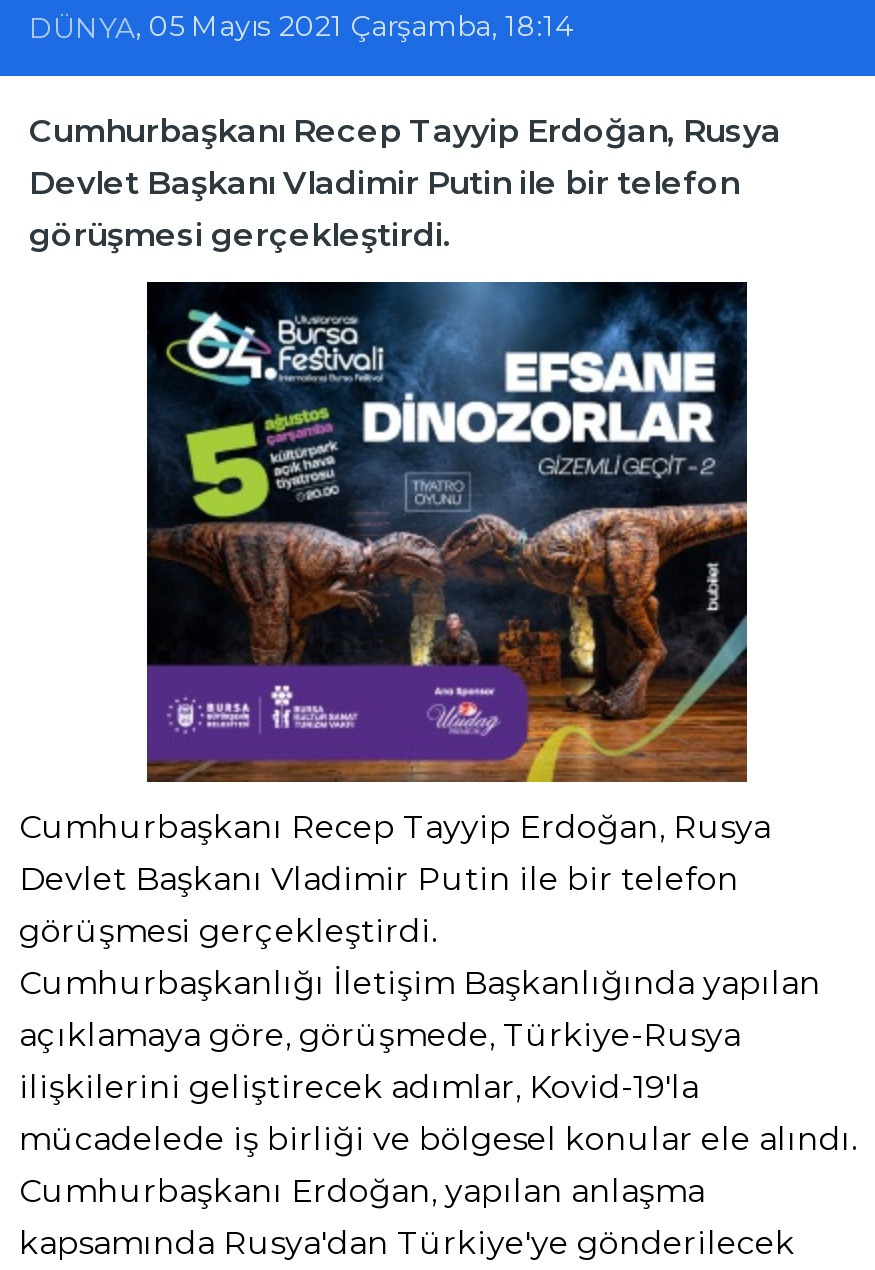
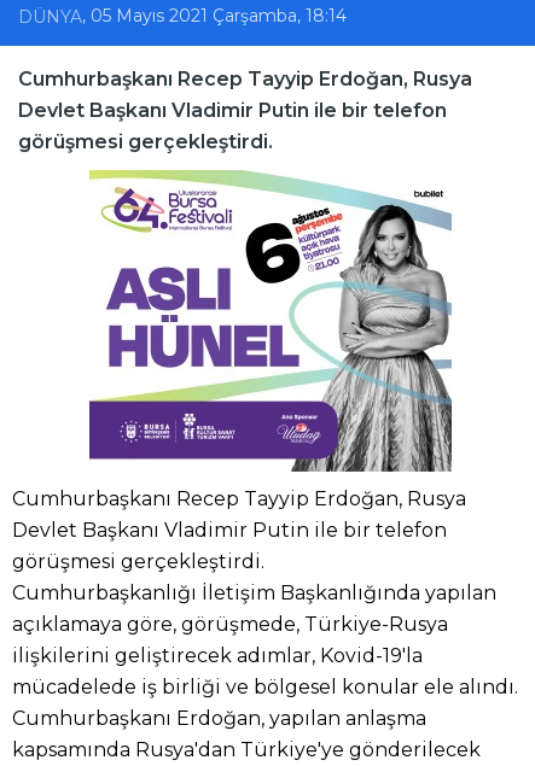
- [image]
+ [image]
